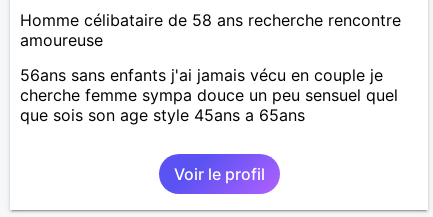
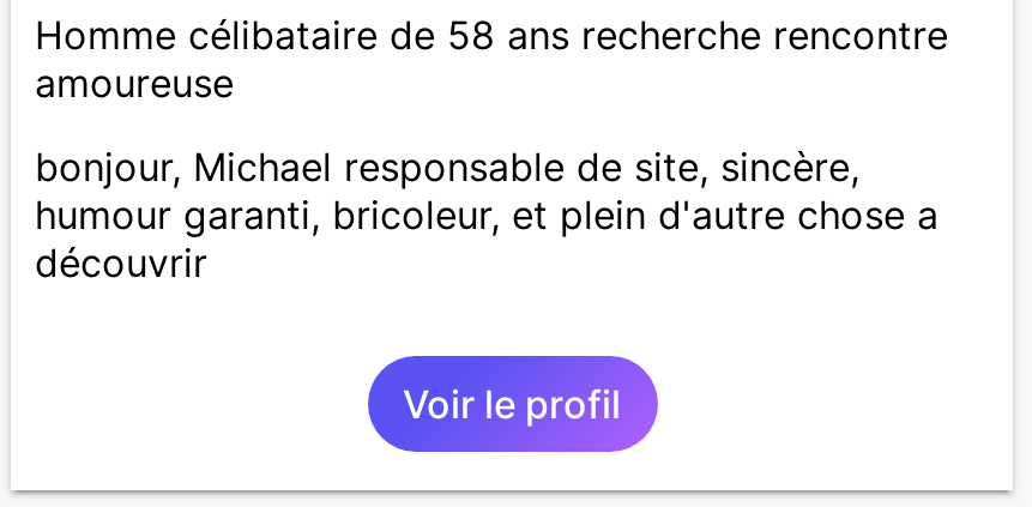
- 56ans sans enfants j'ai jamais vécu en couple je
- cherche femme sympa douce un peu sensuel quel
- que sois son age style 45ans a 65ans
+ bonjour, Michael responsable de site, sincère,
+ humour garanti, bricoleur, et plein d'autre chose a
+ découvrir
